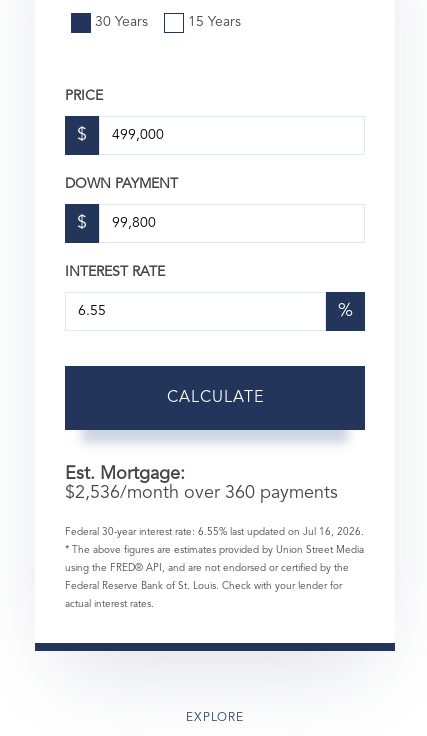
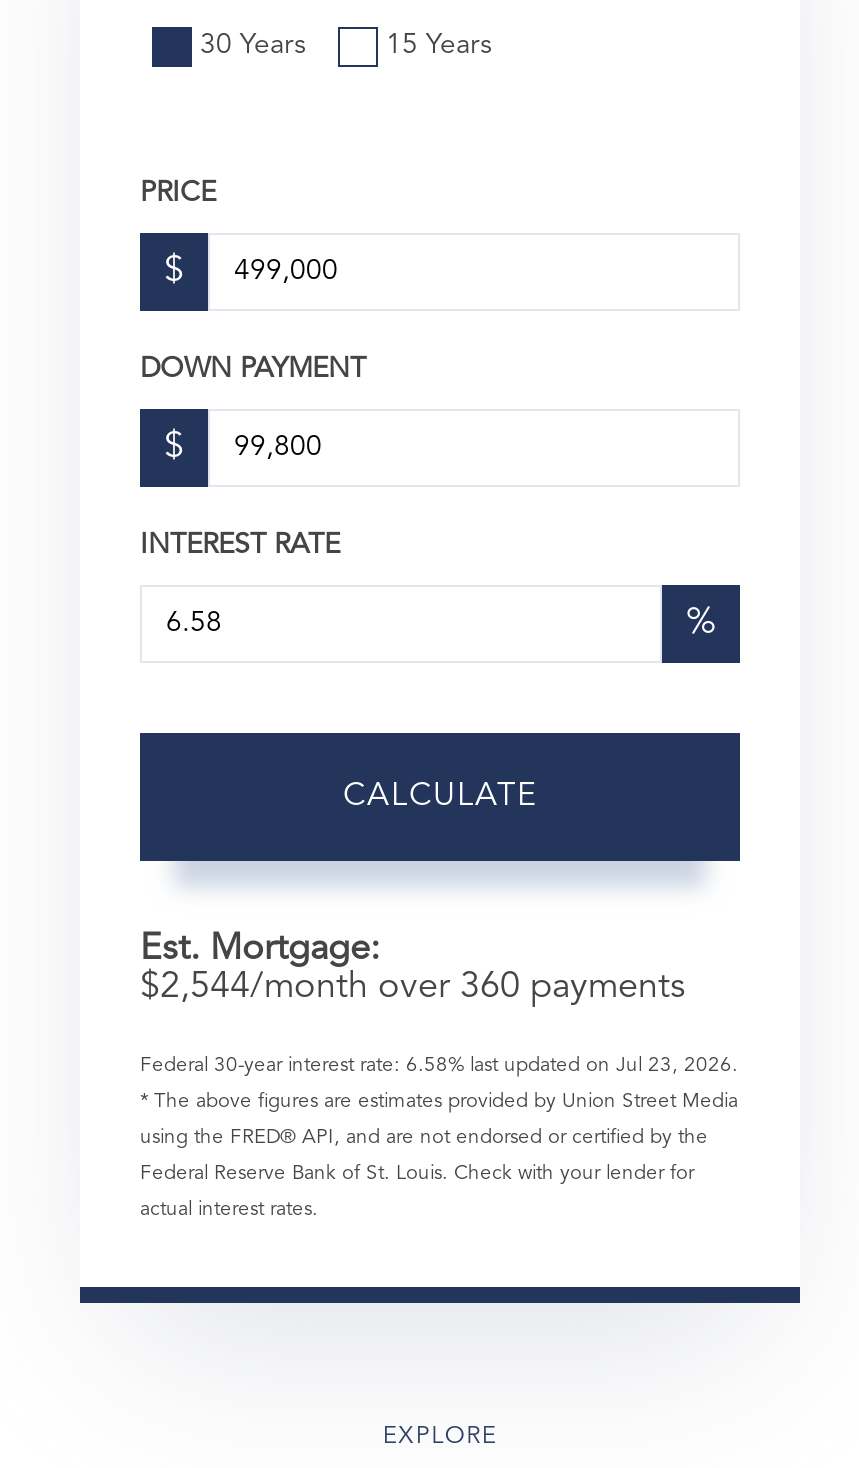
- $2,536/month over 360 payments
+ $2,544/month over 360 payments

- Federal 30-year interest rate: 6.55% last updated on Jul 16, 2026.
+ Federal 30-year interest rate: 6.58% last updated on Jul 23, 2026.
